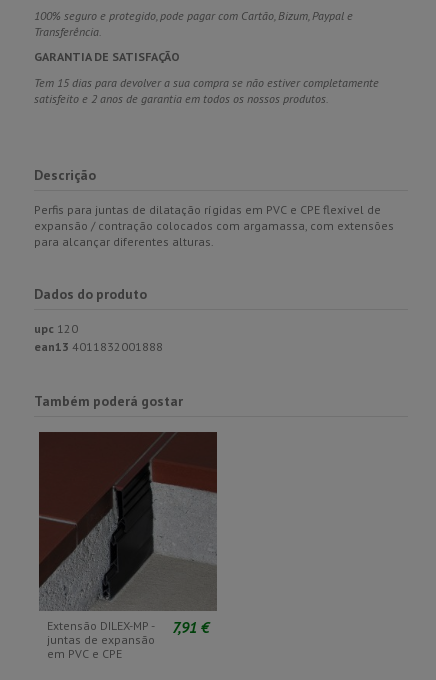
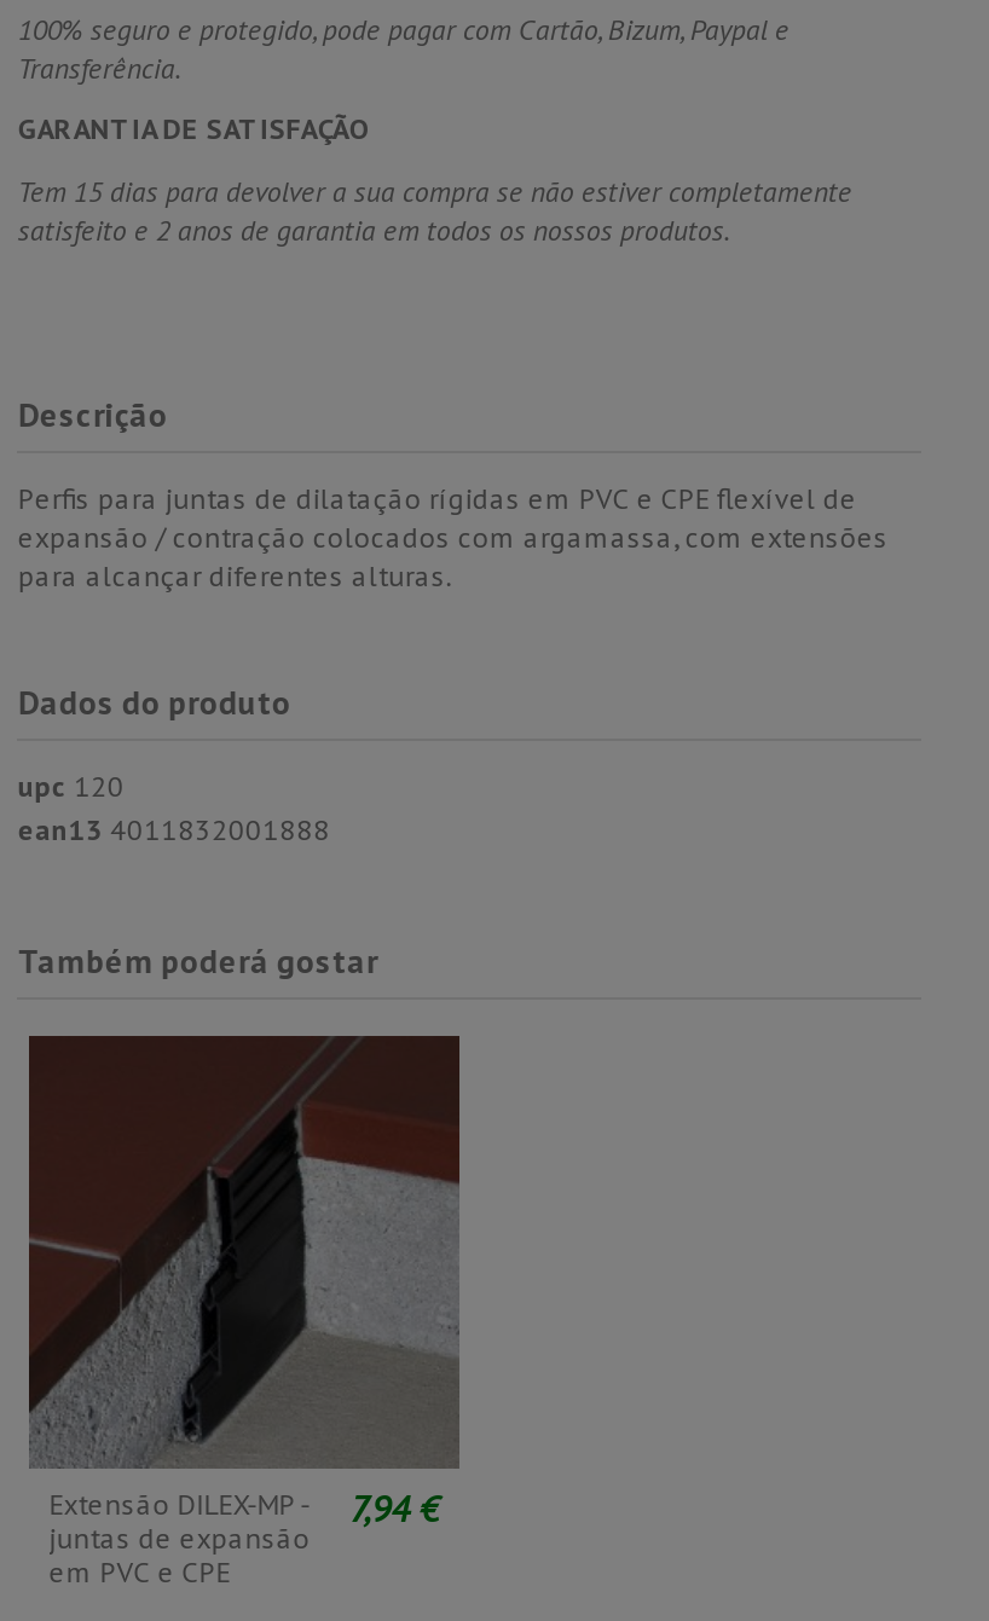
- Extensão DILEX-MP - 7,91 €
+ Extensão DILEX-MP - 7,94 €
